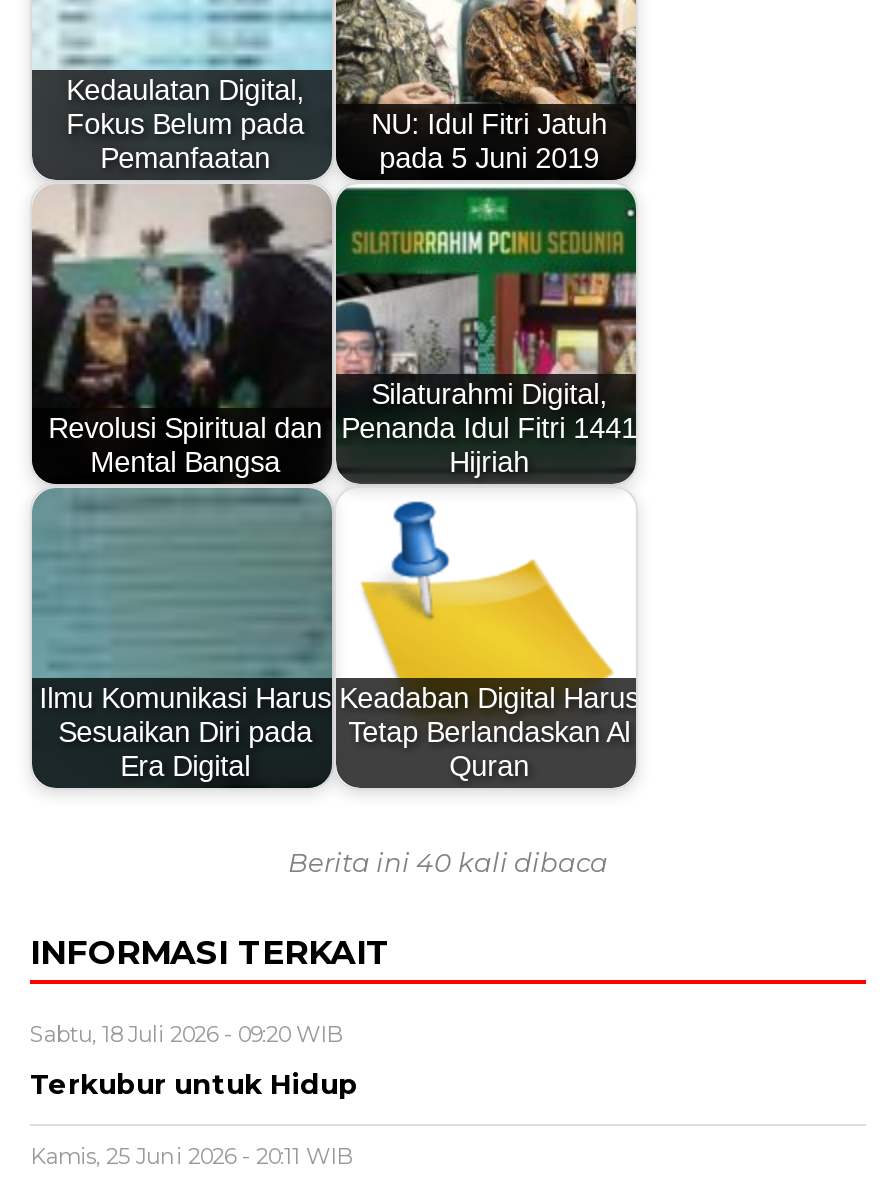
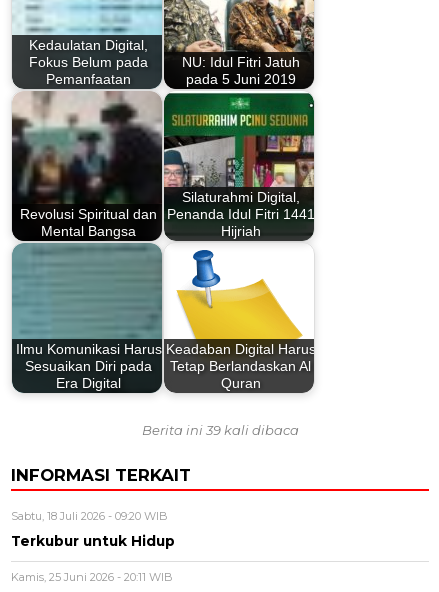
- Berita ini 40 kali dibaca
+ Berita ini 39 kali dibaca
